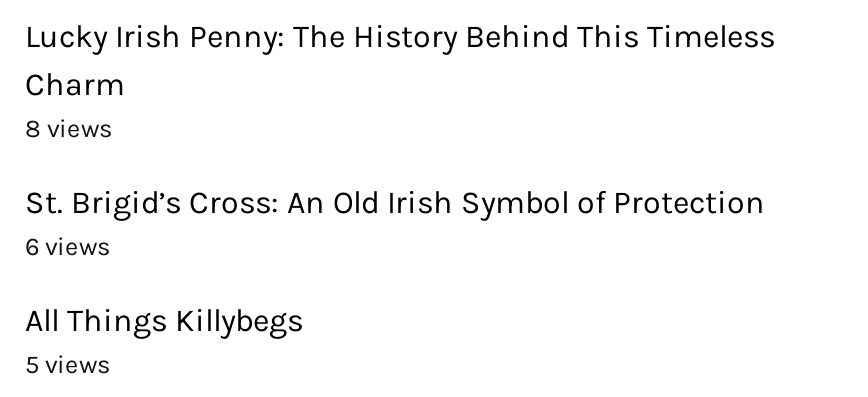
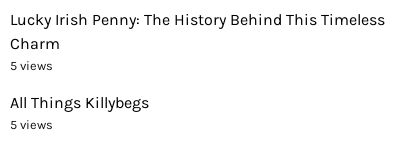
- 8 views
- St. Brigid’s Cross: An Old Irish Symbol of Protection
- 6 views
+ 5 views
